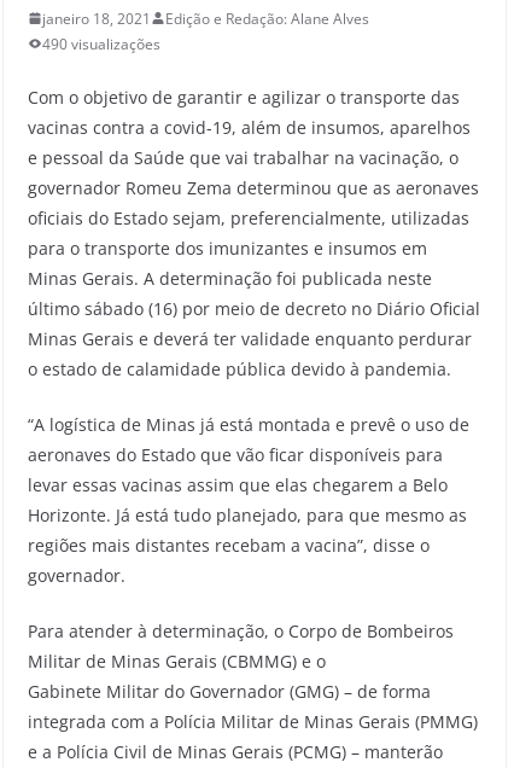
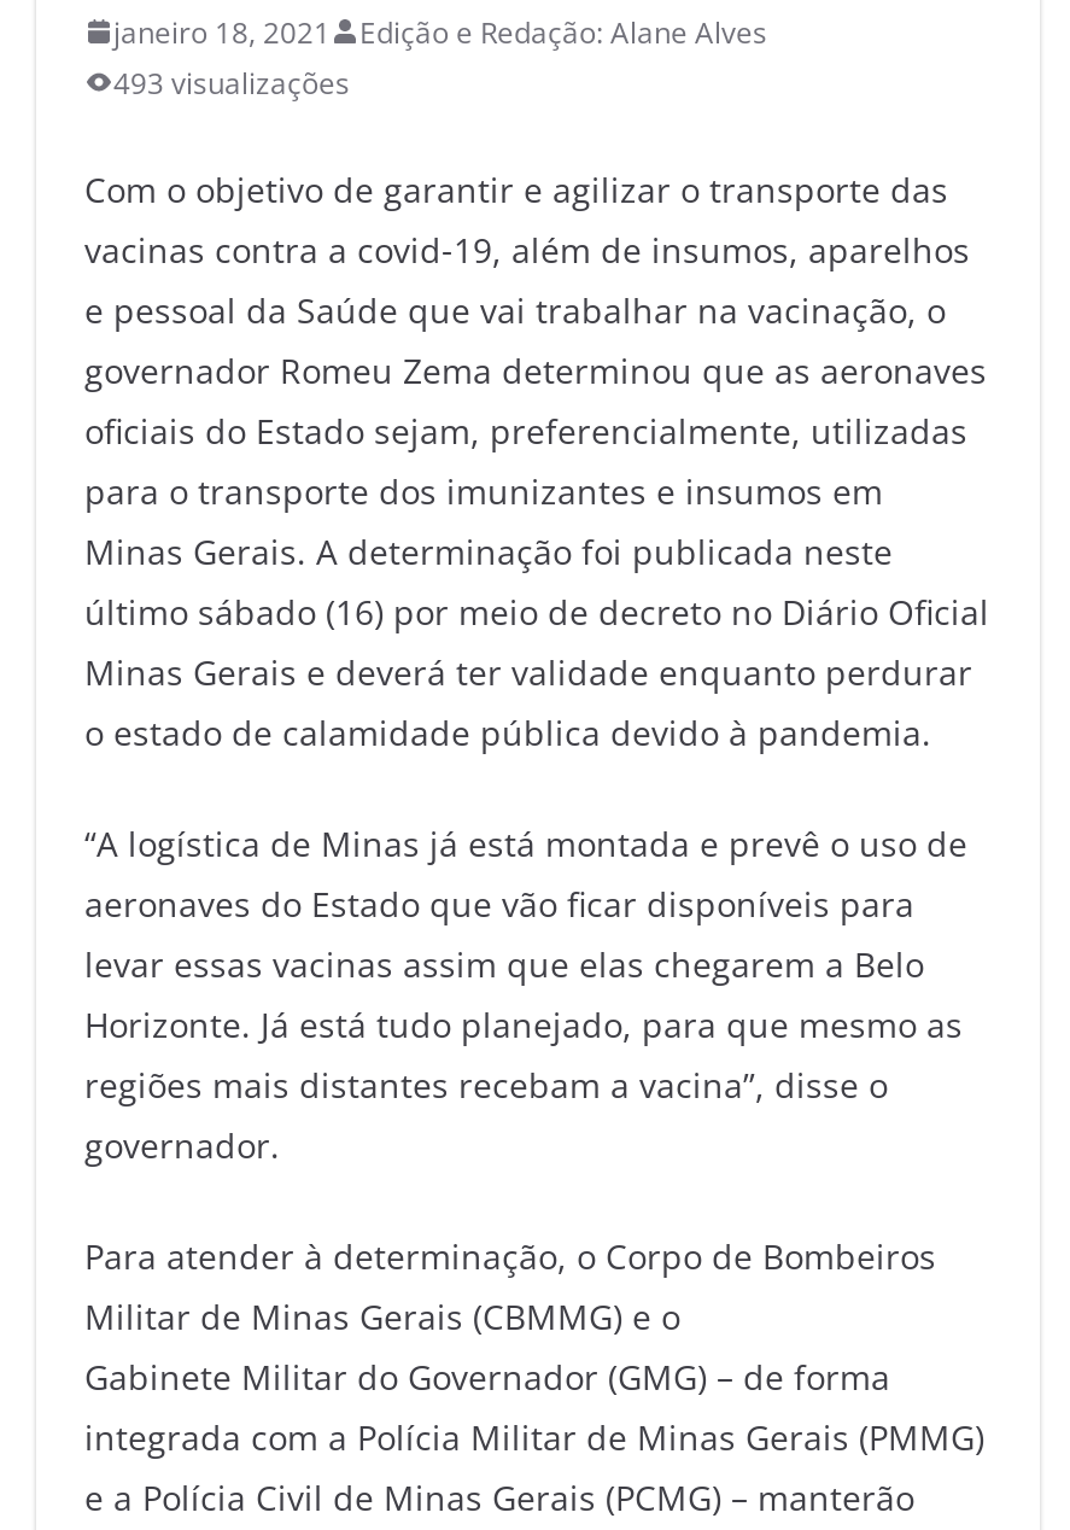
- 490 visualizações
+ 493 visualizações
